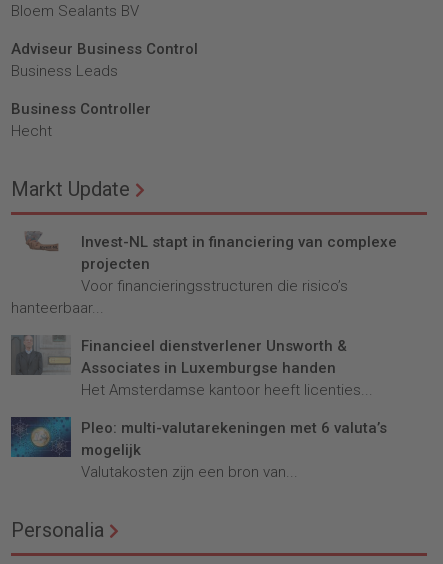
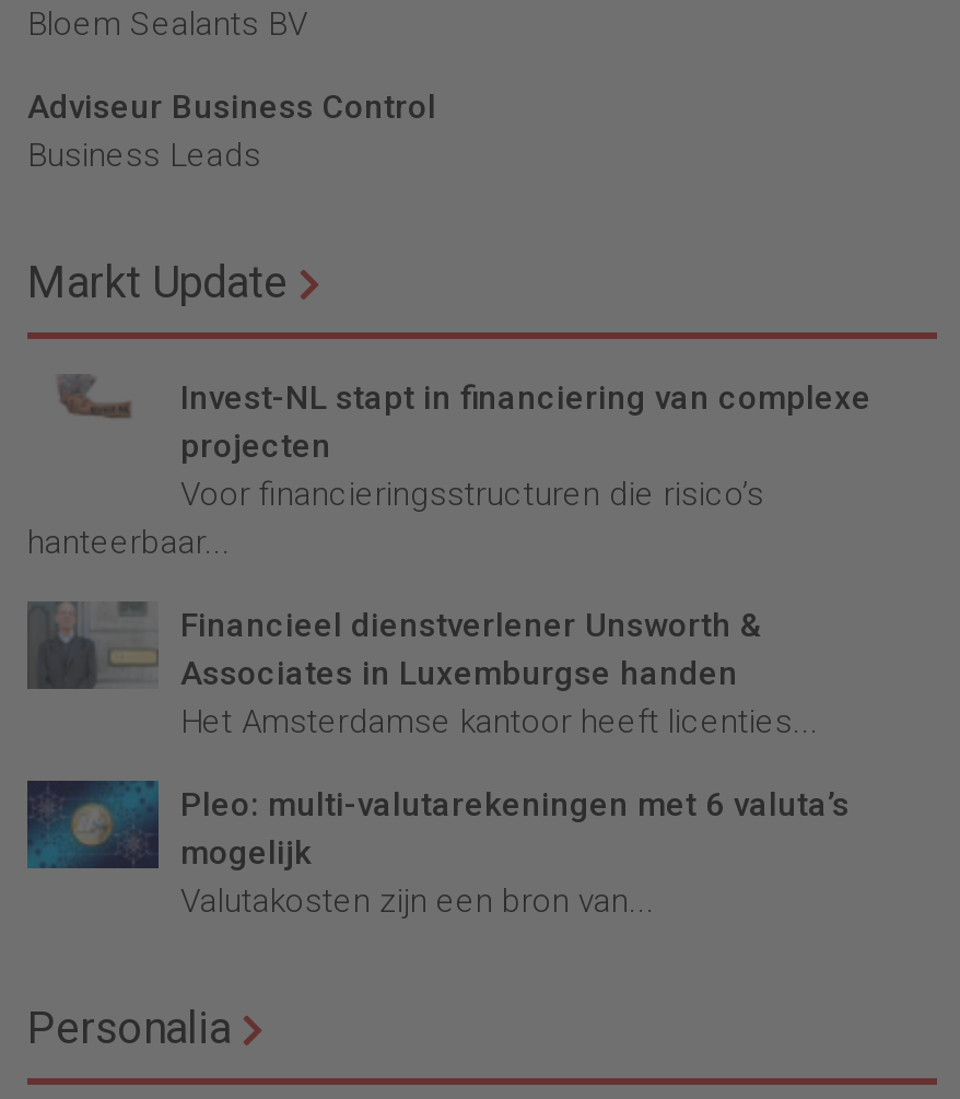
- Business Controller
- Hecht
